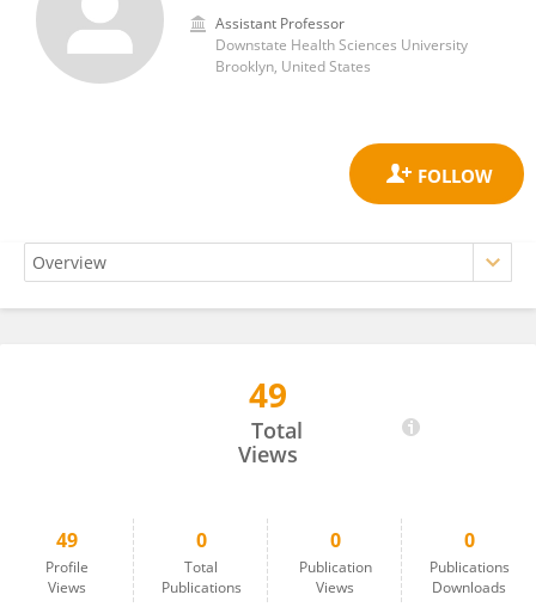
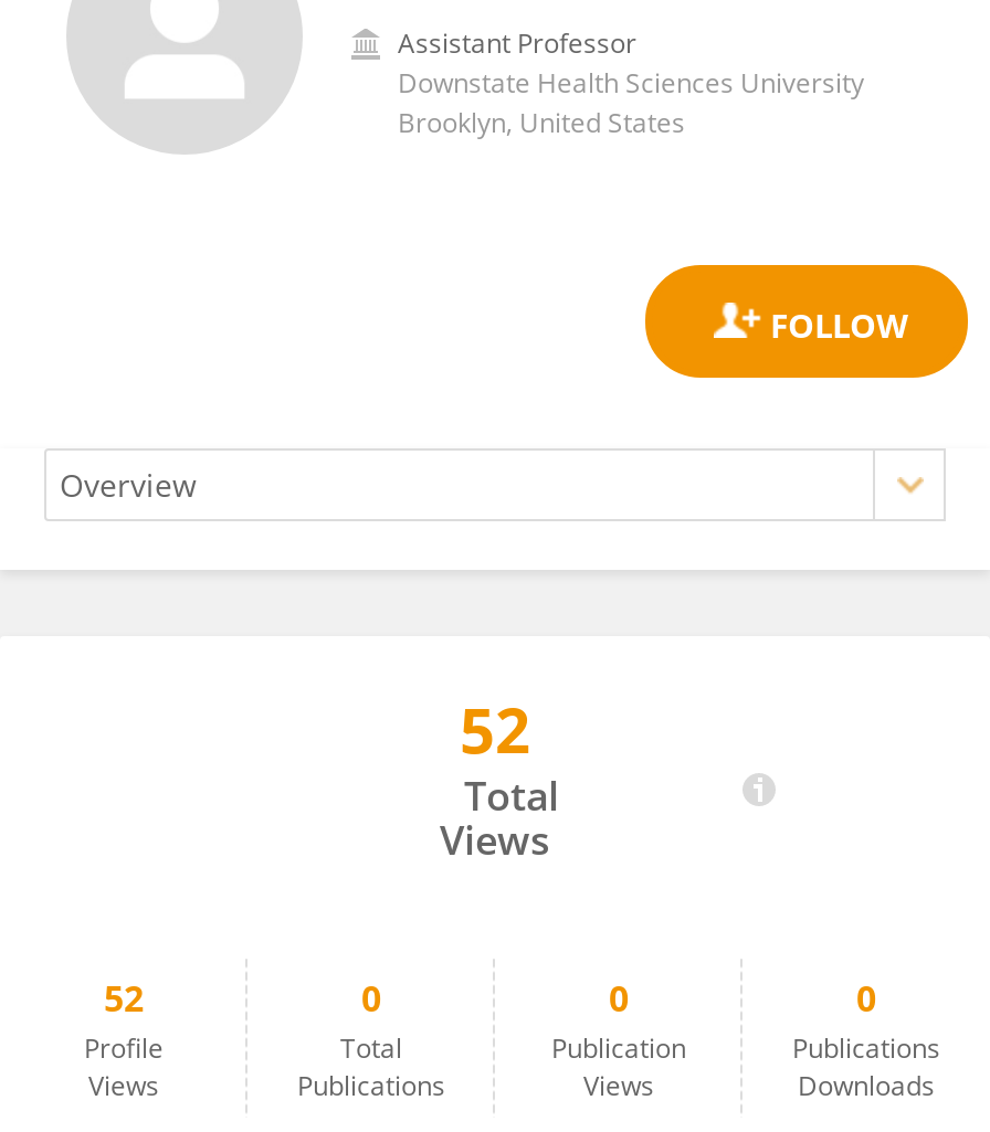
- 49
+ 52

- 49
+ 52
